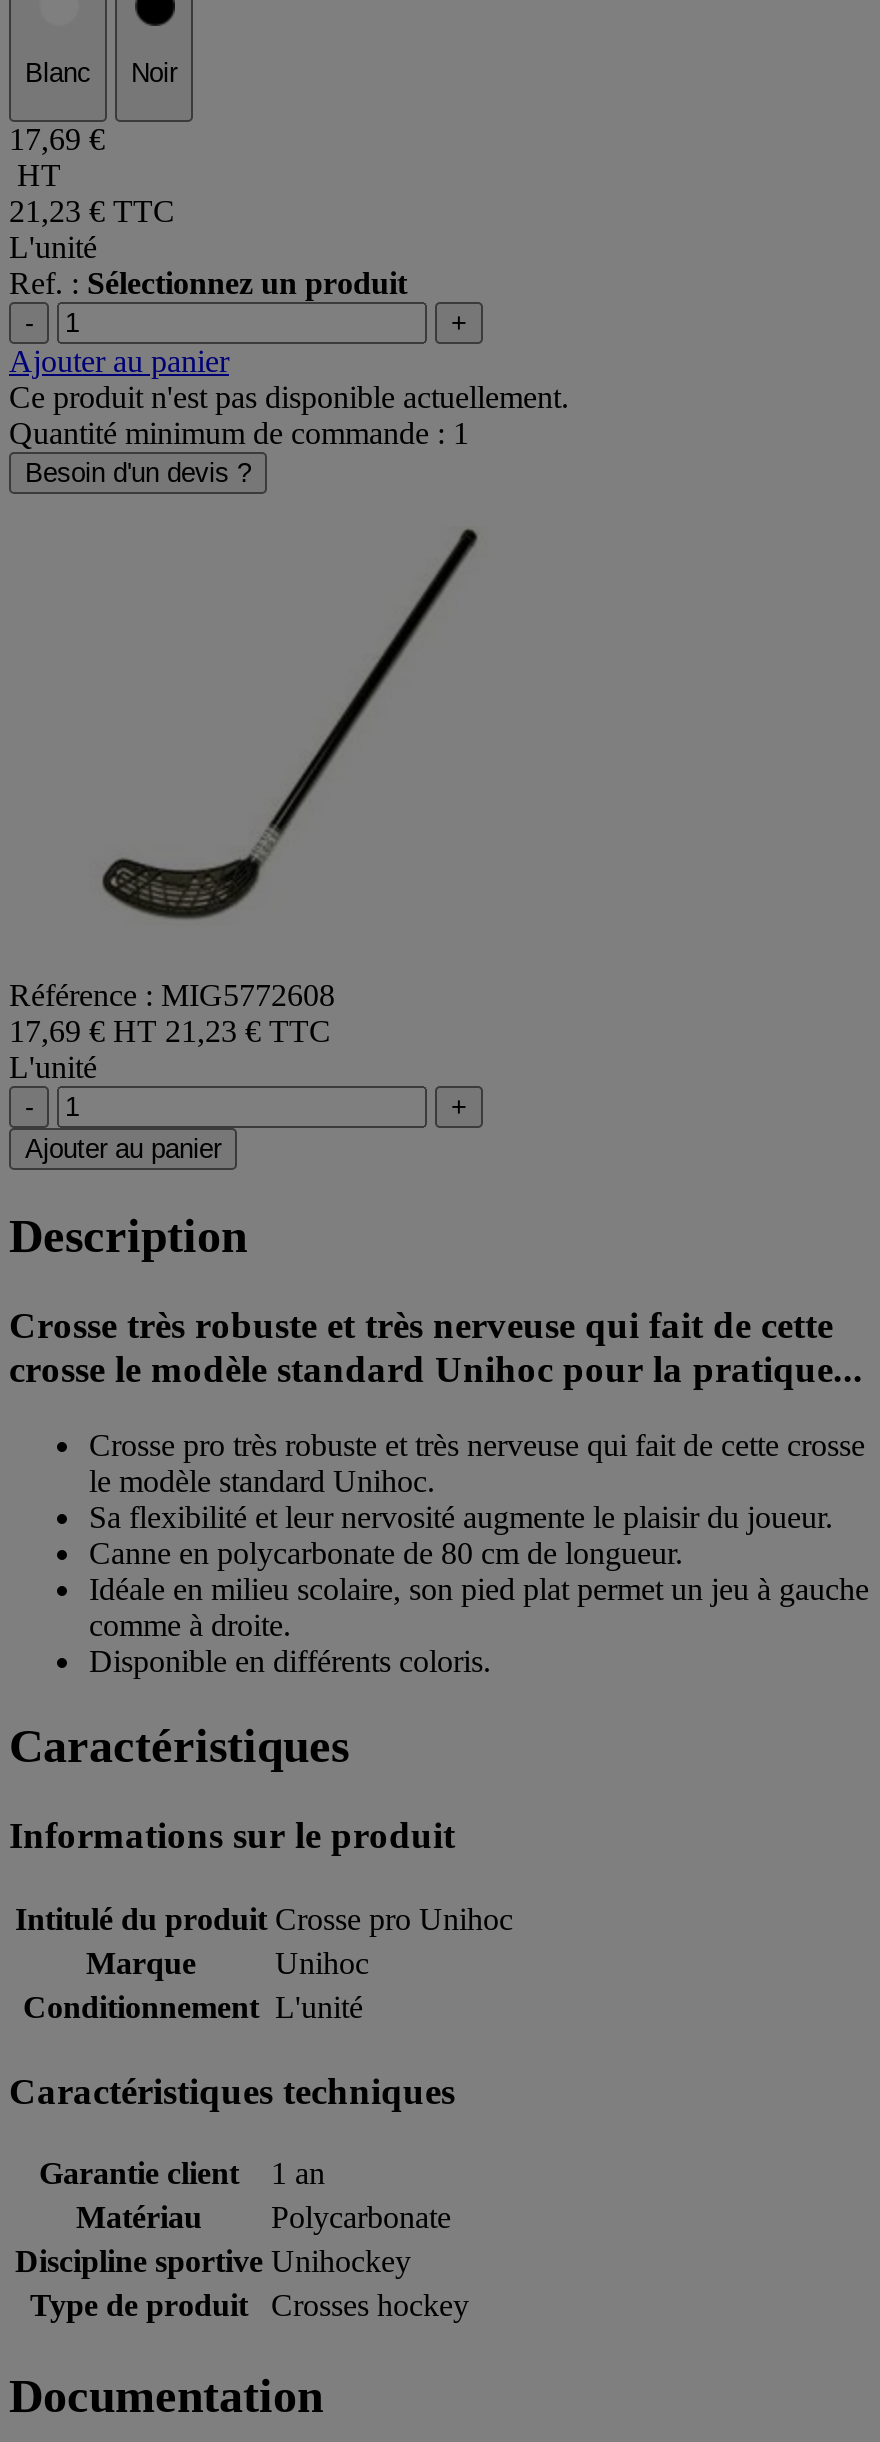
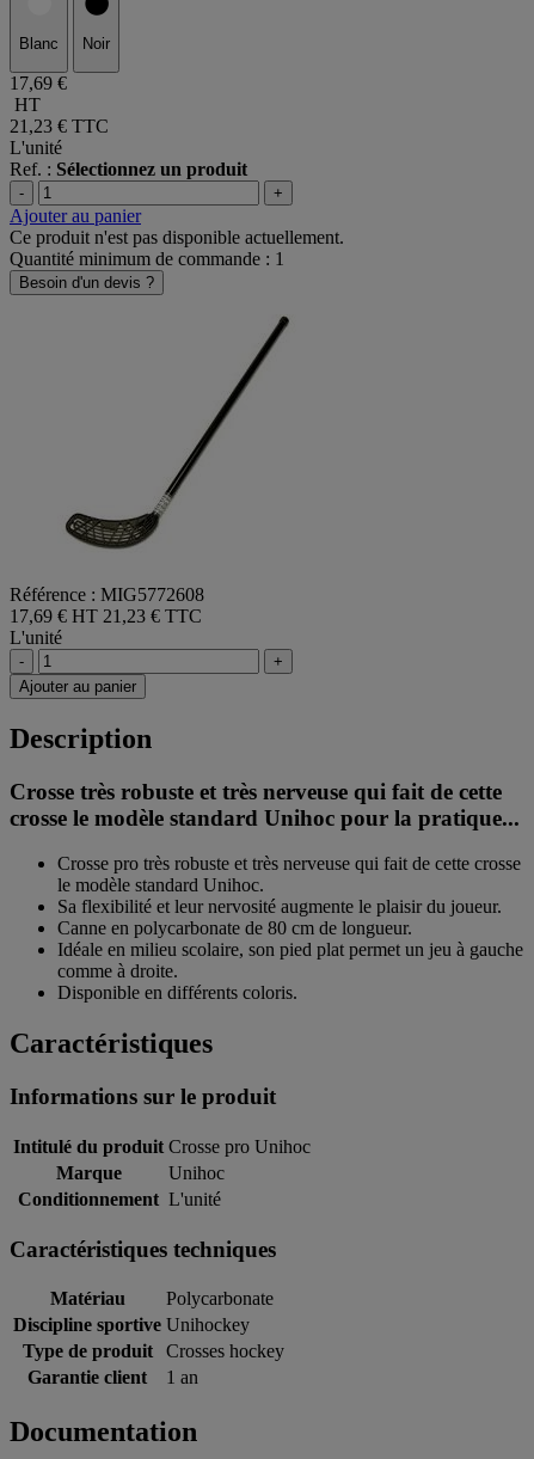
moved down: Garantie client | 1 an

moved up: Matériau | Polycarbonate | Discipline sportive Unihockey | Type de produit | Crosses hockey
